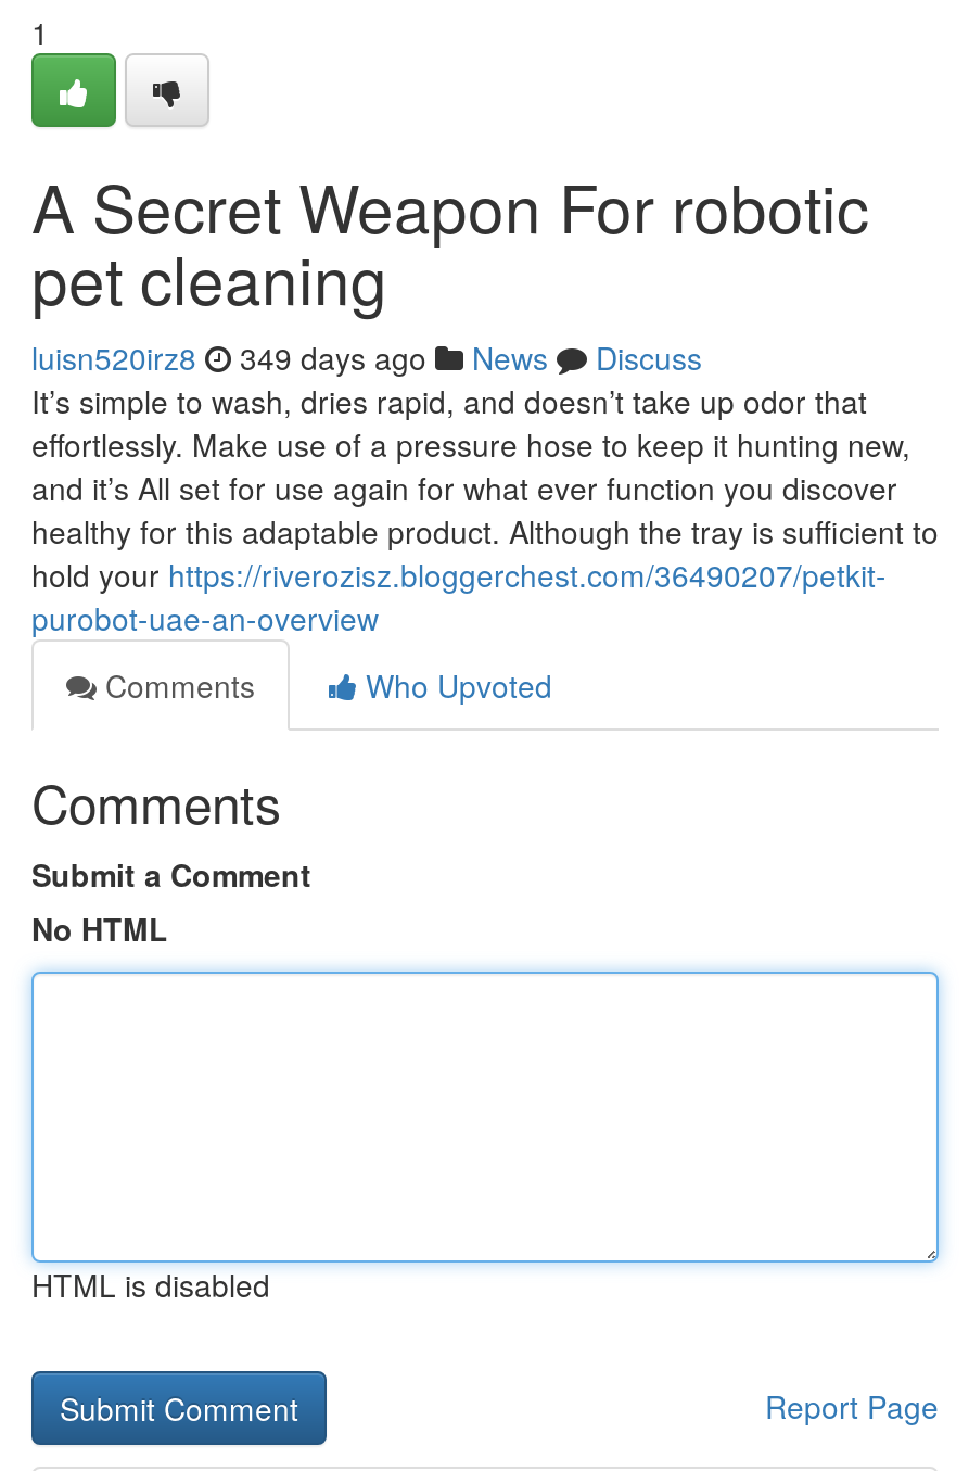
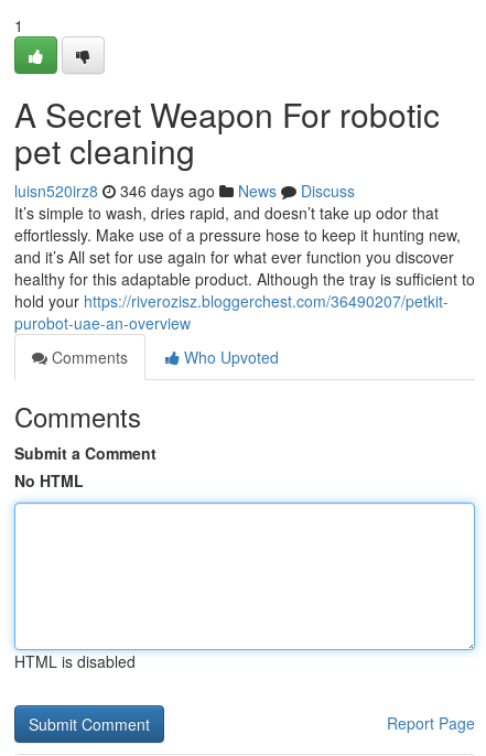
- luisn520irz8 349 days ago News Discuss
+ luisn520irz8 346 days ago News Discuss
